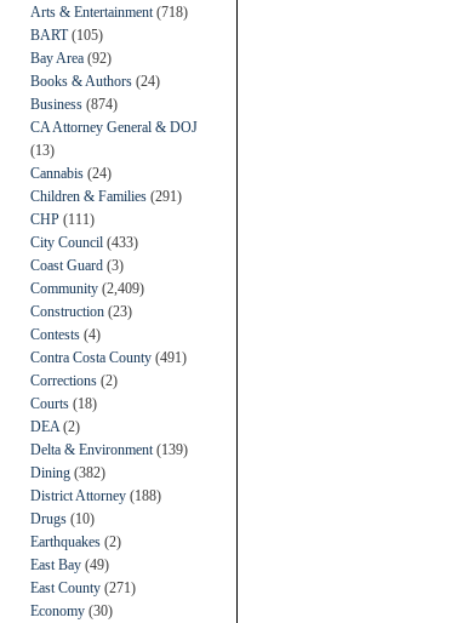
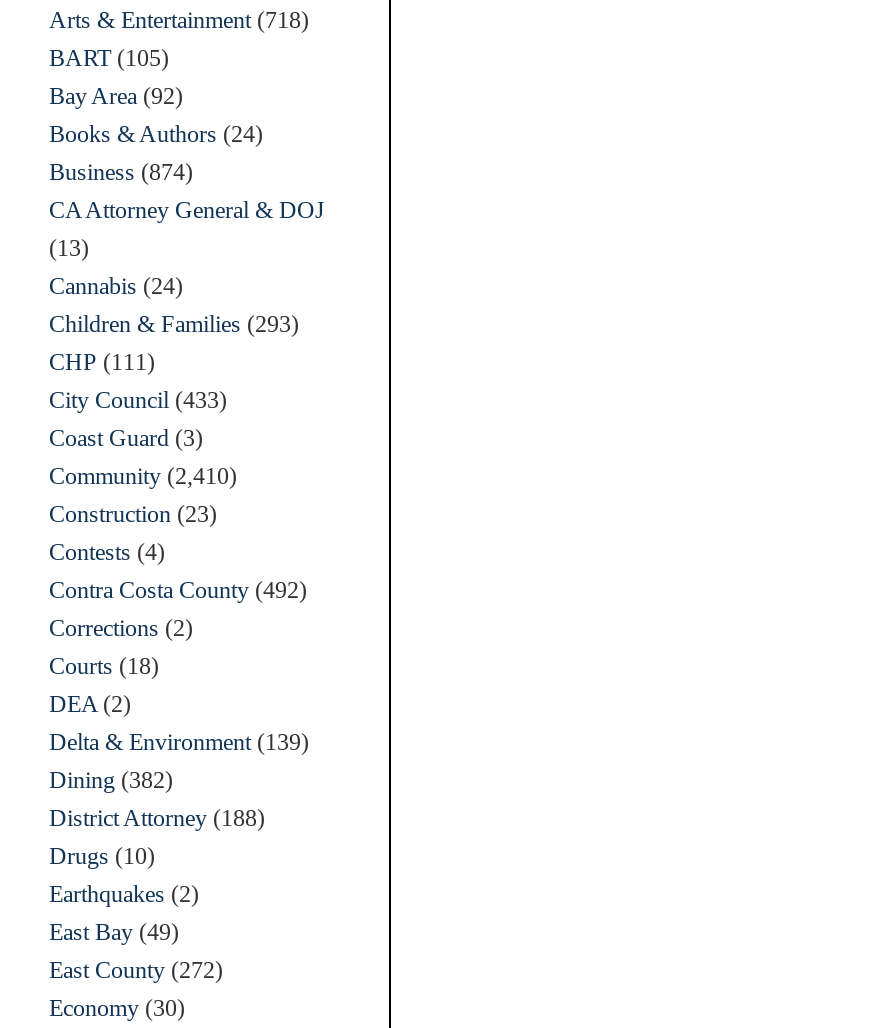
- Children & Families (291)
+ Children & Families (293)

- Community (2,409)
+ Community (2,410)

- Contra Costa County (491)
+ Contra Costa County (492)

- East County (271)
+ East County (272)
